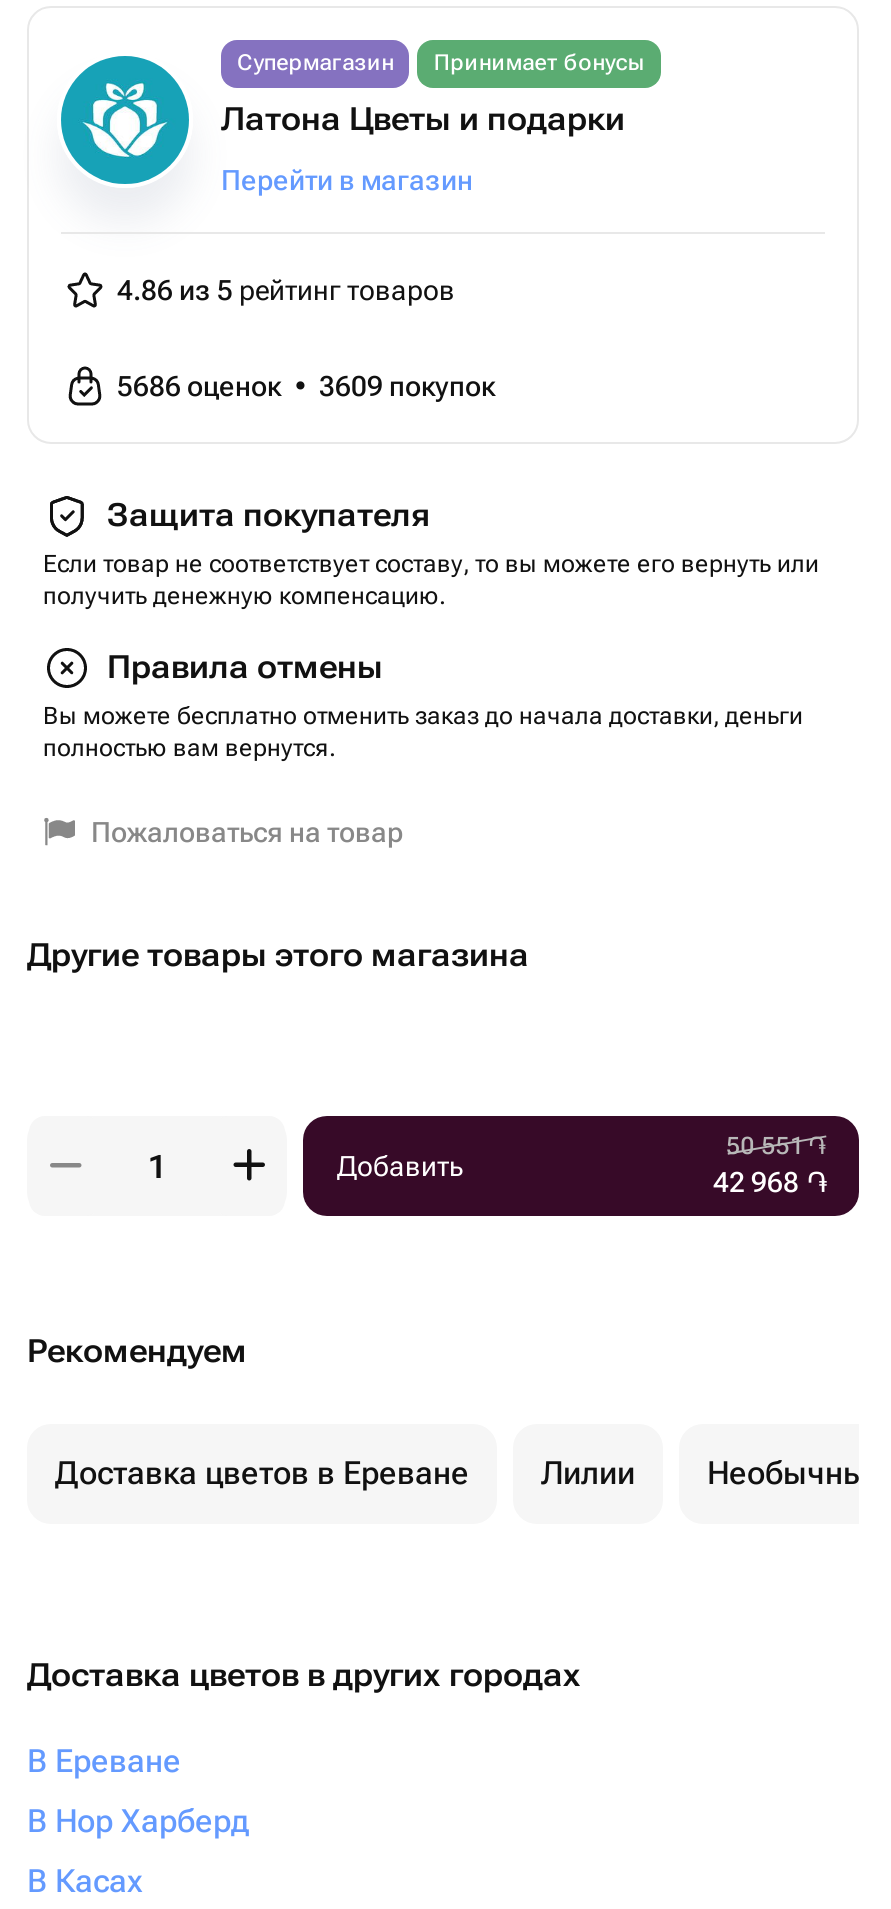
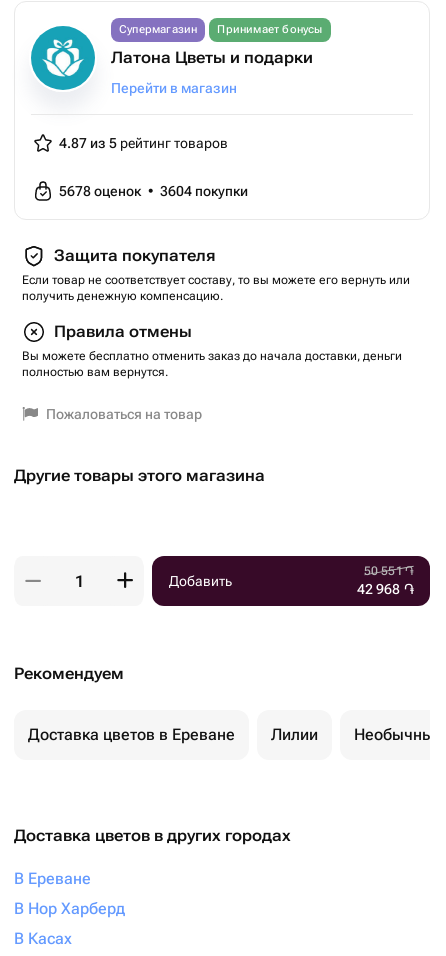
- 4.86 из 5 рейтинг товаров
+ 4.87 из 5 рейтинг товаров

- 5686 оценок • 3609 покупок
+ 5678 оценок • 3604 покупки
